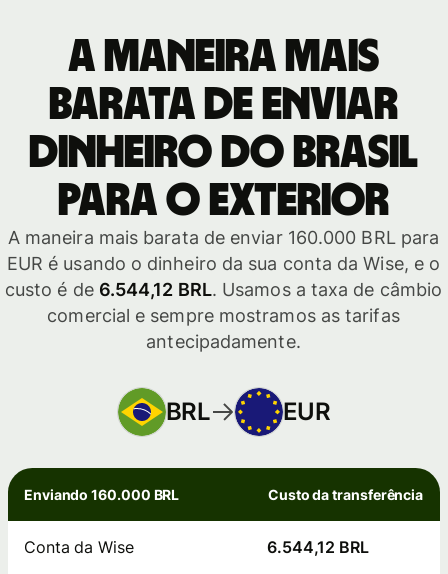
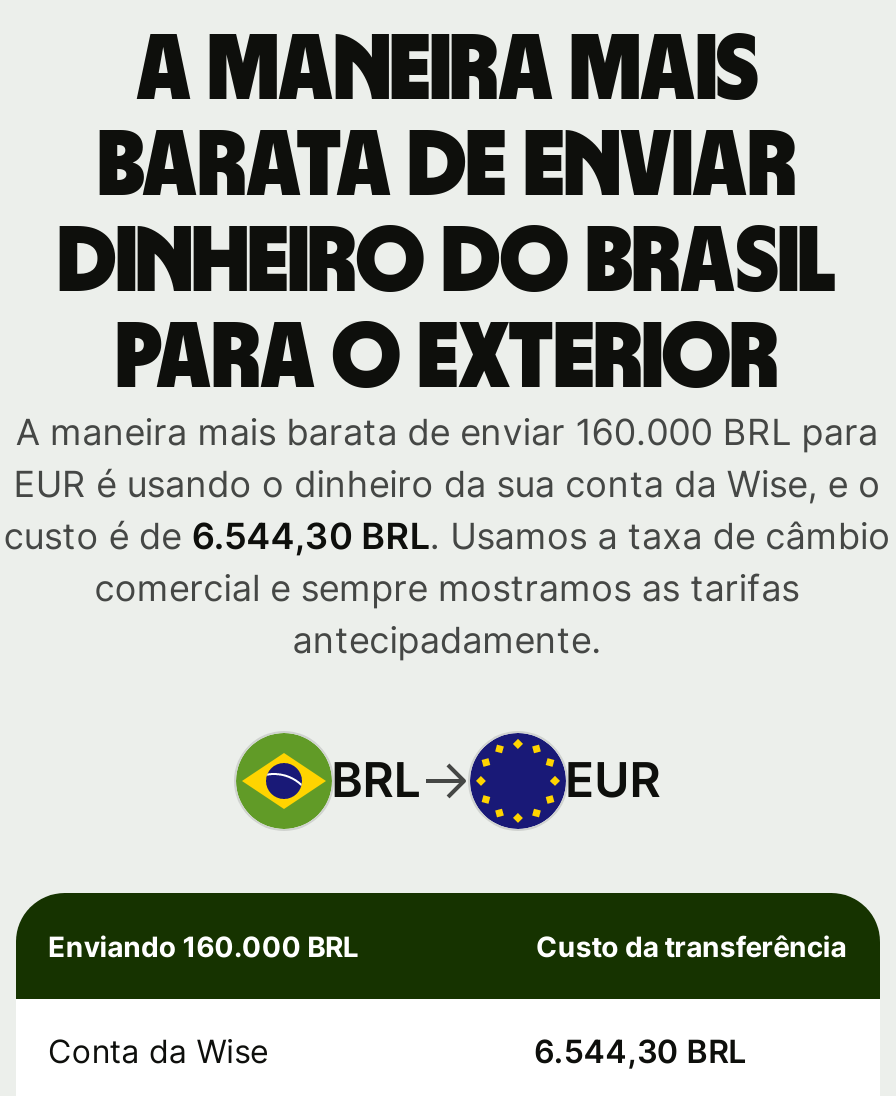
- custo é de 6.544,12 BRL. Usamos a taxa de câmbio
+ custo é de 6.544,30 BRL. Usamos a taxa de câmbio

- 6.544,12 BRL
+ 6.544,30 BRL
